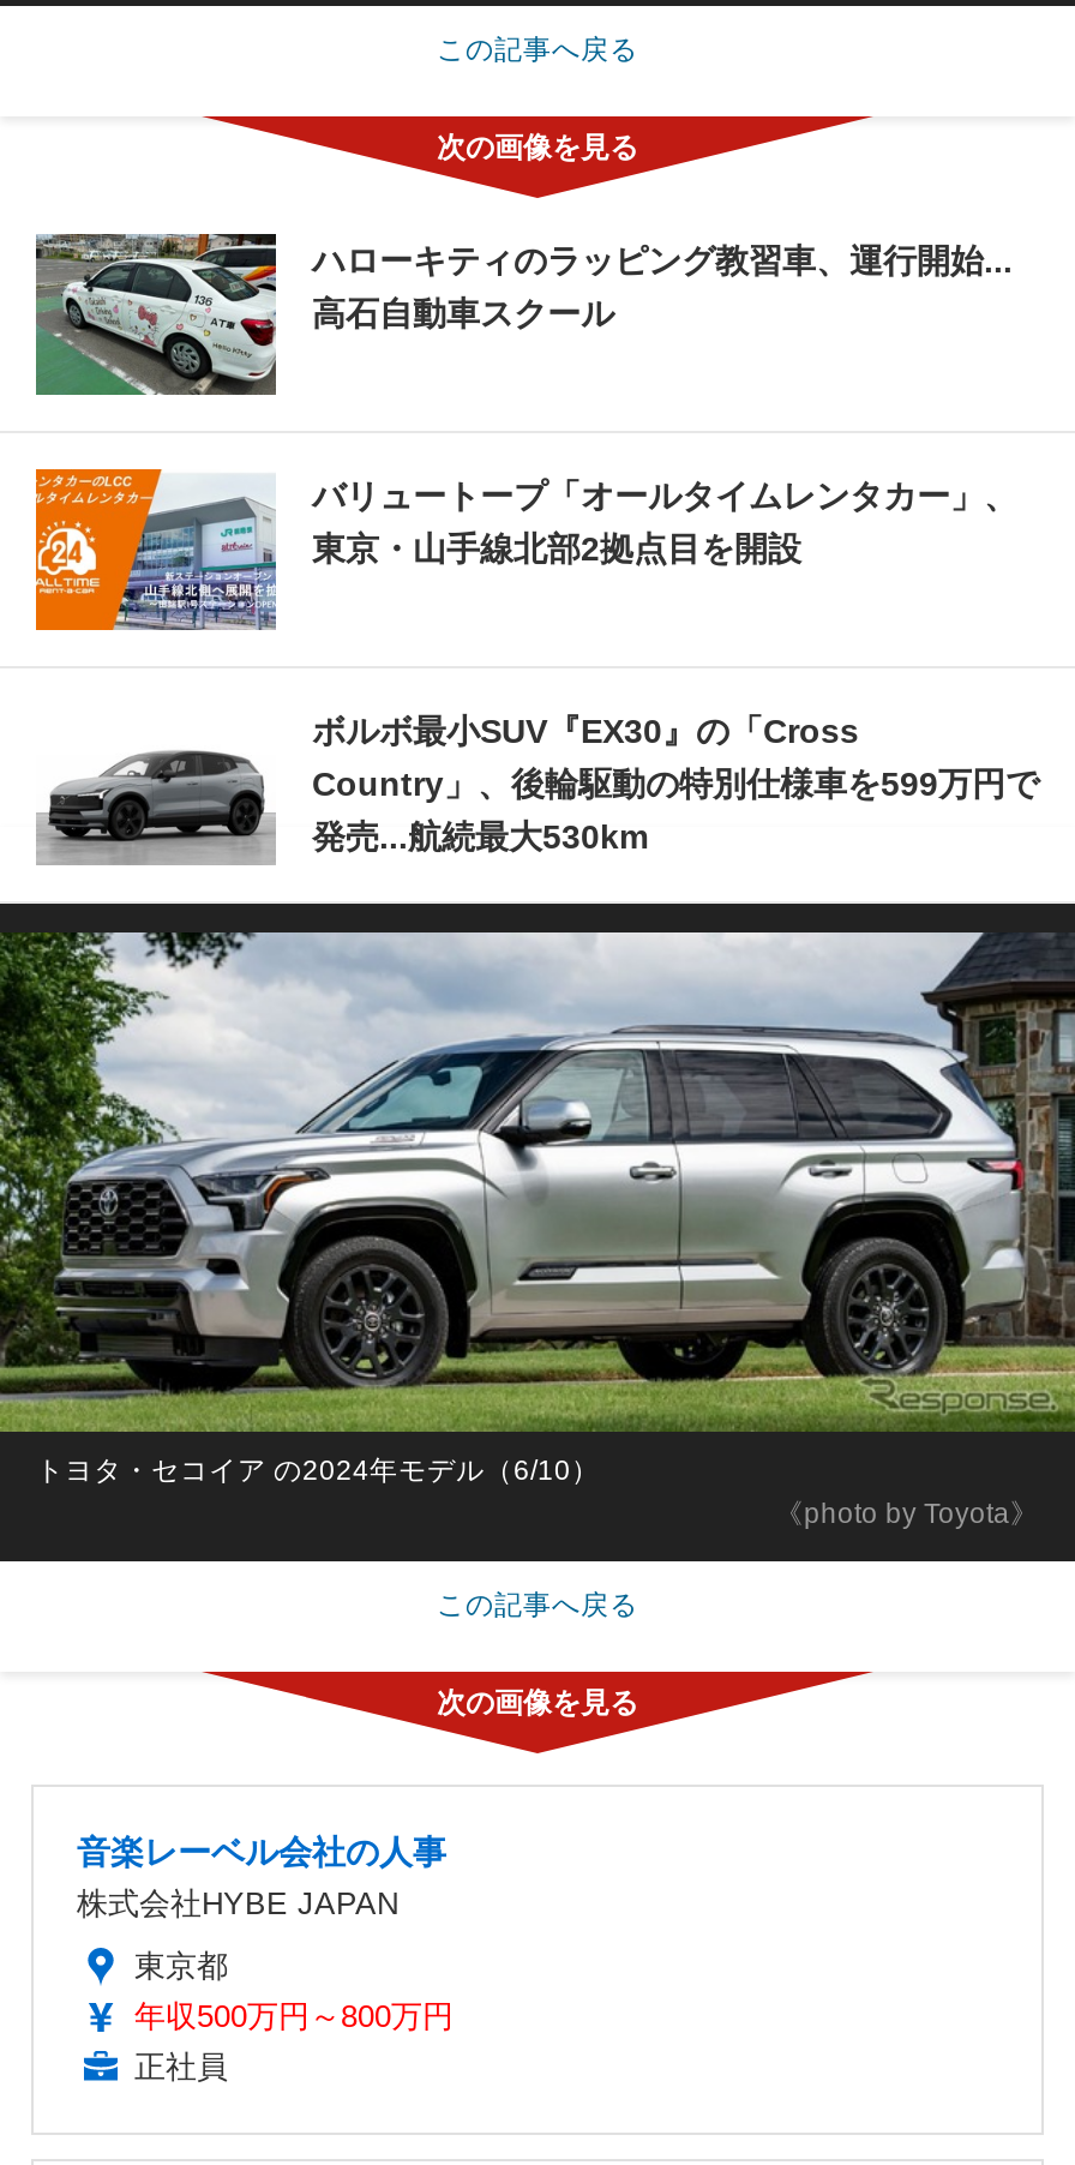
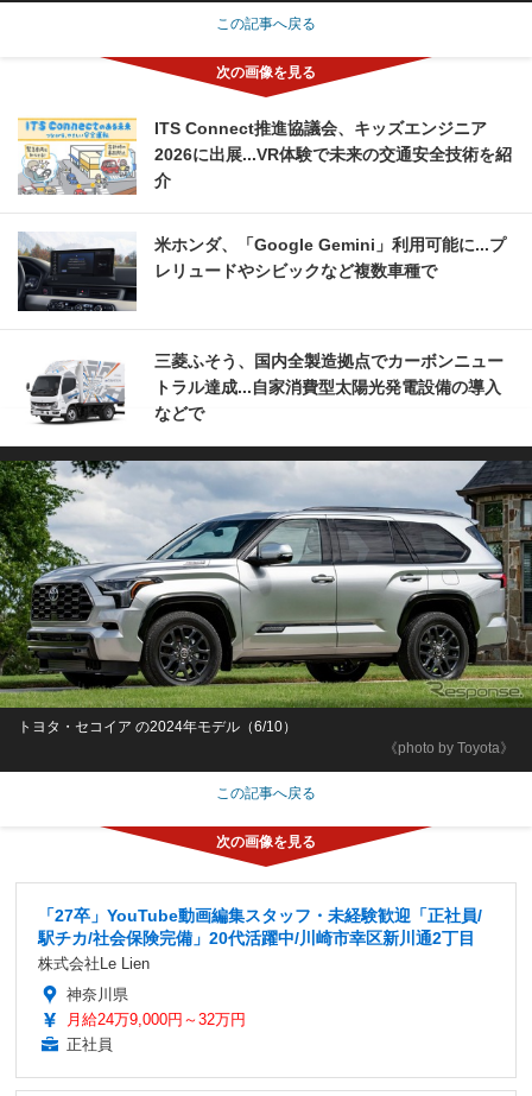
- [image]
- ハローキティのラッピング教習車、運行開始...
- 高石自動車スクール
+ [image]
+ ITS Connect推進協議会、キッズエンジニア
+ 2026に出展...VR体験で未来の交通安全技術を紹
+ 介

- [image]
- バリュートープ「オールタイムレンタカー」、
- 東京・山手線北部2拠点目を開設
+ [image]
+ 米ホンダ、「Google Gemini」利用可能に...プ
+ レリュードやシビックなど複数車種で

- [image]
- ボルボ最小SUV『EX30』の「Cross
- Country」、後輪駆動の特別仕様車を599万円で
- 発売...航続最大530km
+ [image]
+ 三菱ふそう、国内全製造拠点でカーボンニュー
+ トラル達成...自家消費型太陽光発電設備の導入
+ などで

- 音楽レーベル会社の人事
- 株式会社HYBE JAPAN
+ 「27卒」YouTube動画編集スタッフ・未経験歓迎「正社員/
+ 駅チカ/社会保険完備」20代活躍中/川崎市幸区新川通2丁目
+ 株式会社Le Lien

- 東京都
- 年収500万円～800万円
+ 神奈川県
+ 月給24万9,000円～32万円
